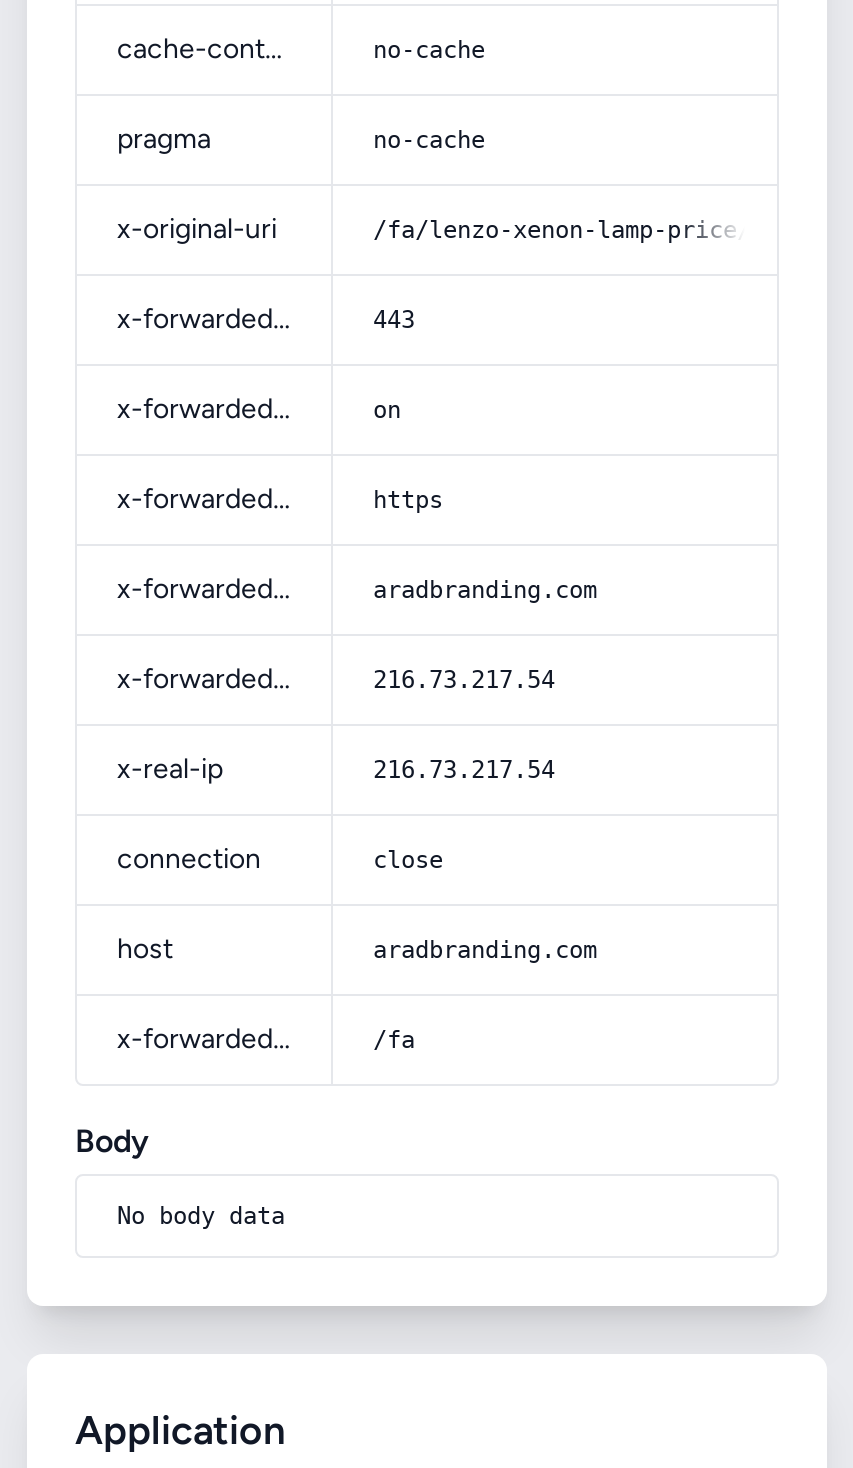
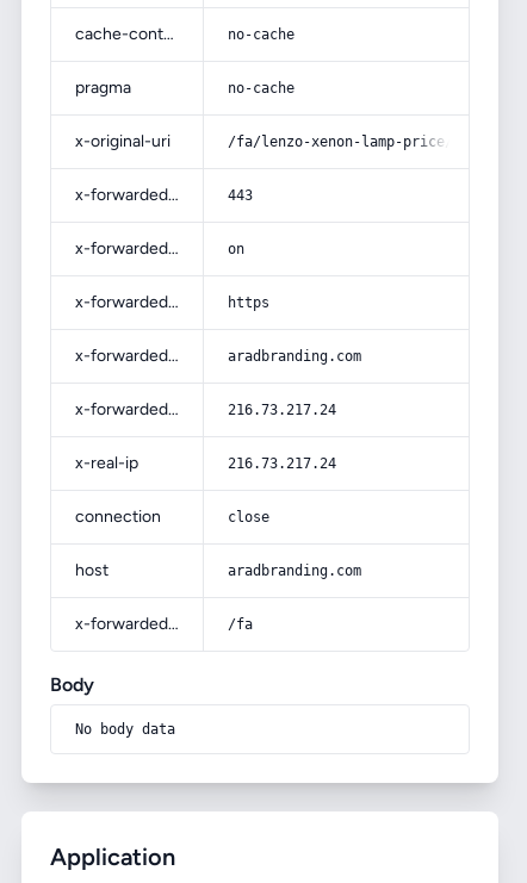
- 216.73.217.54
+ 216.73.217.24

- 216.73.217.54
+ 216.73.217.24
